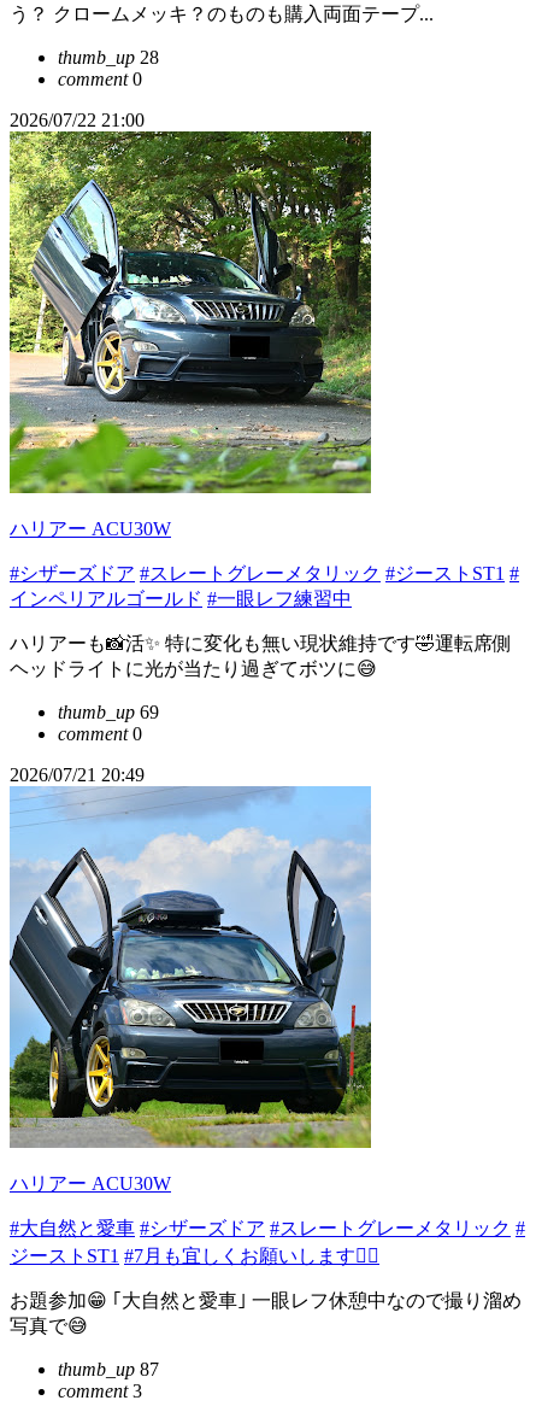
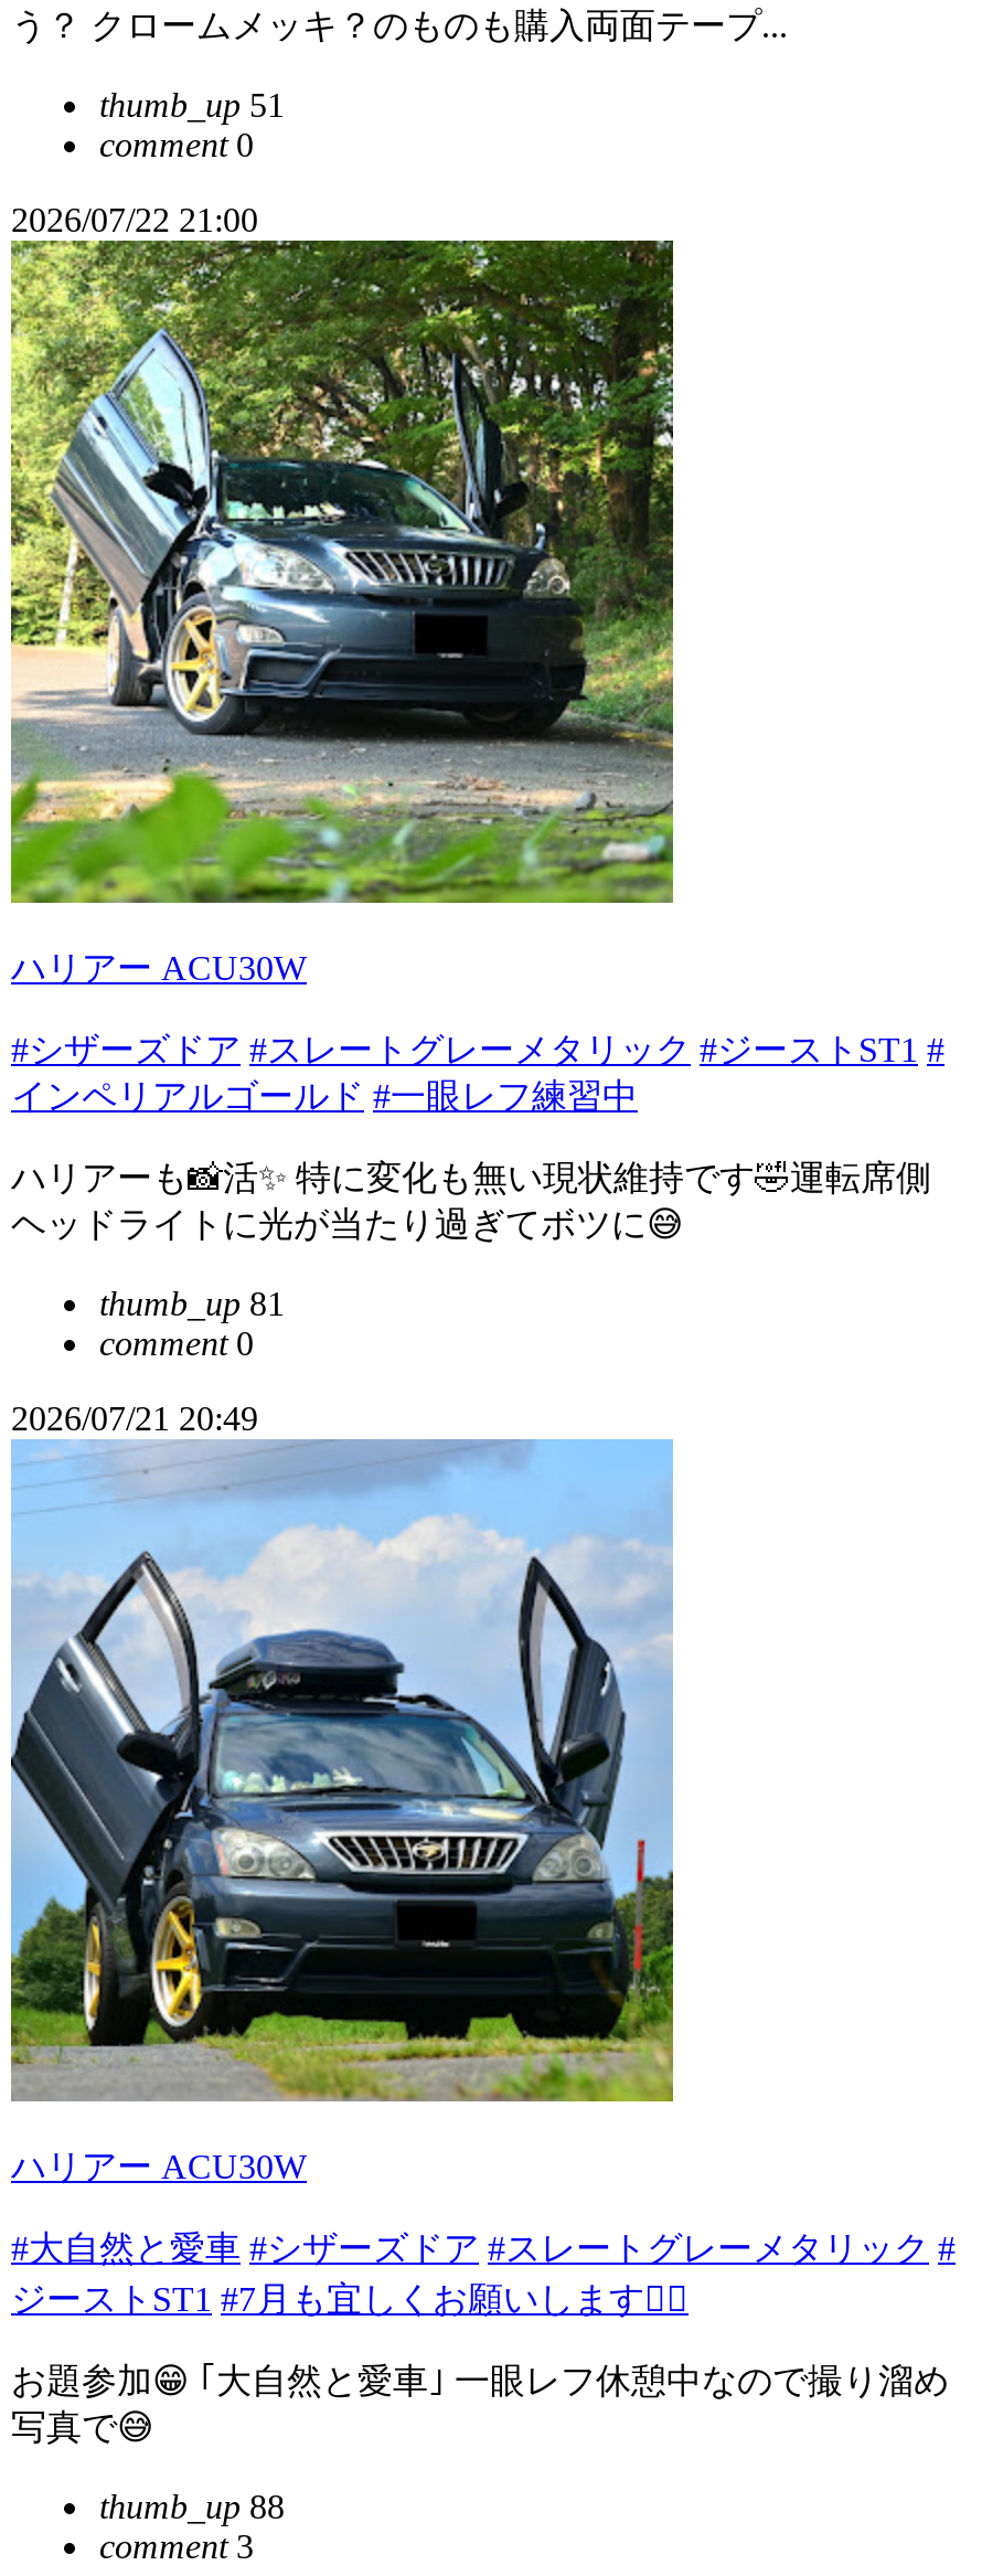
- thumb_up 28
+ thumb_up 51

- thumb_up 69
+ thumb_up 81

- thumb_up 87
+ thumb_up 88
